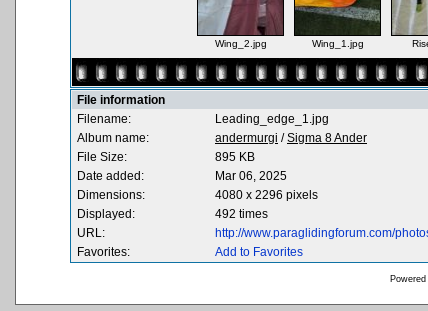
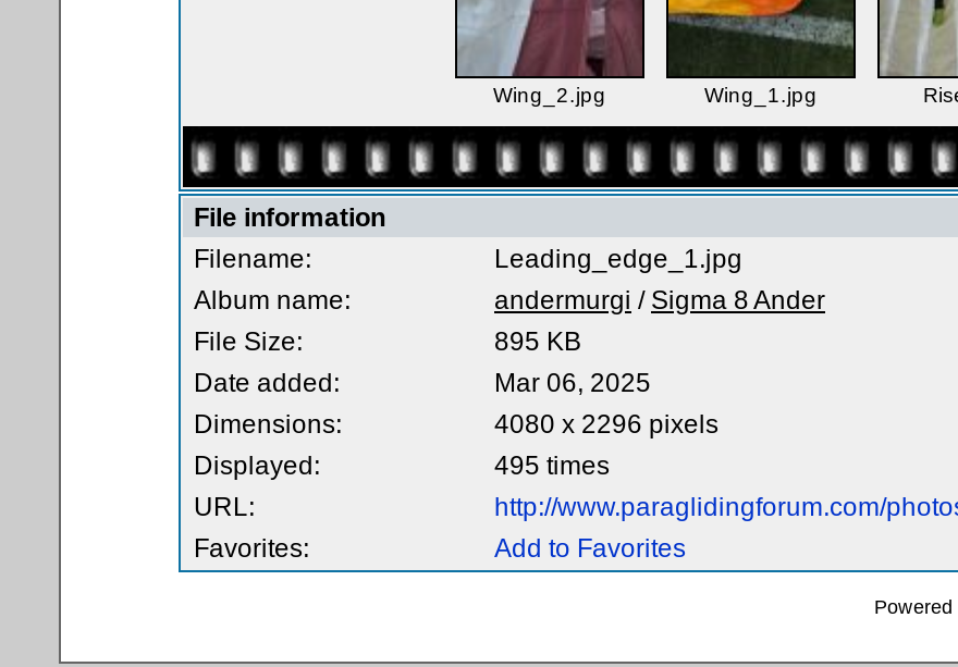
- 492 times
+ 495 times
